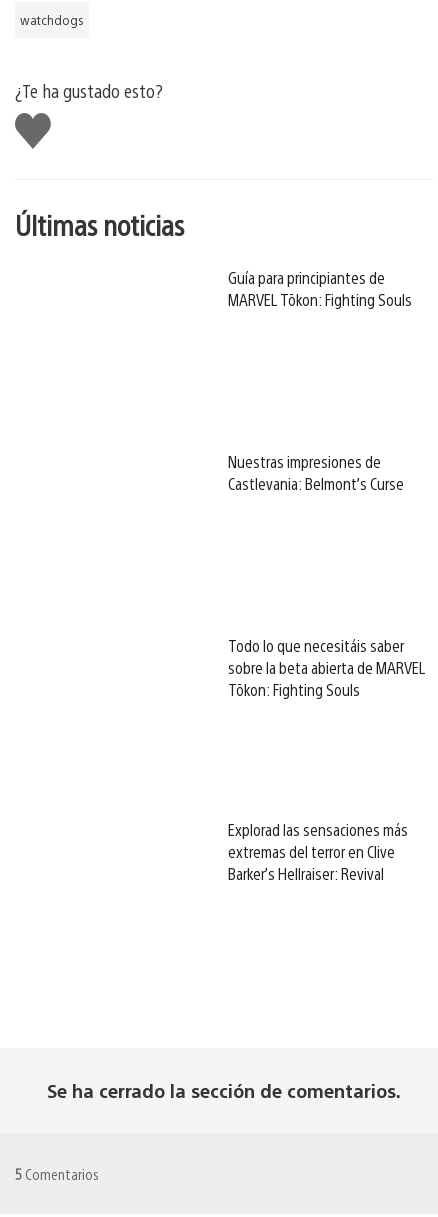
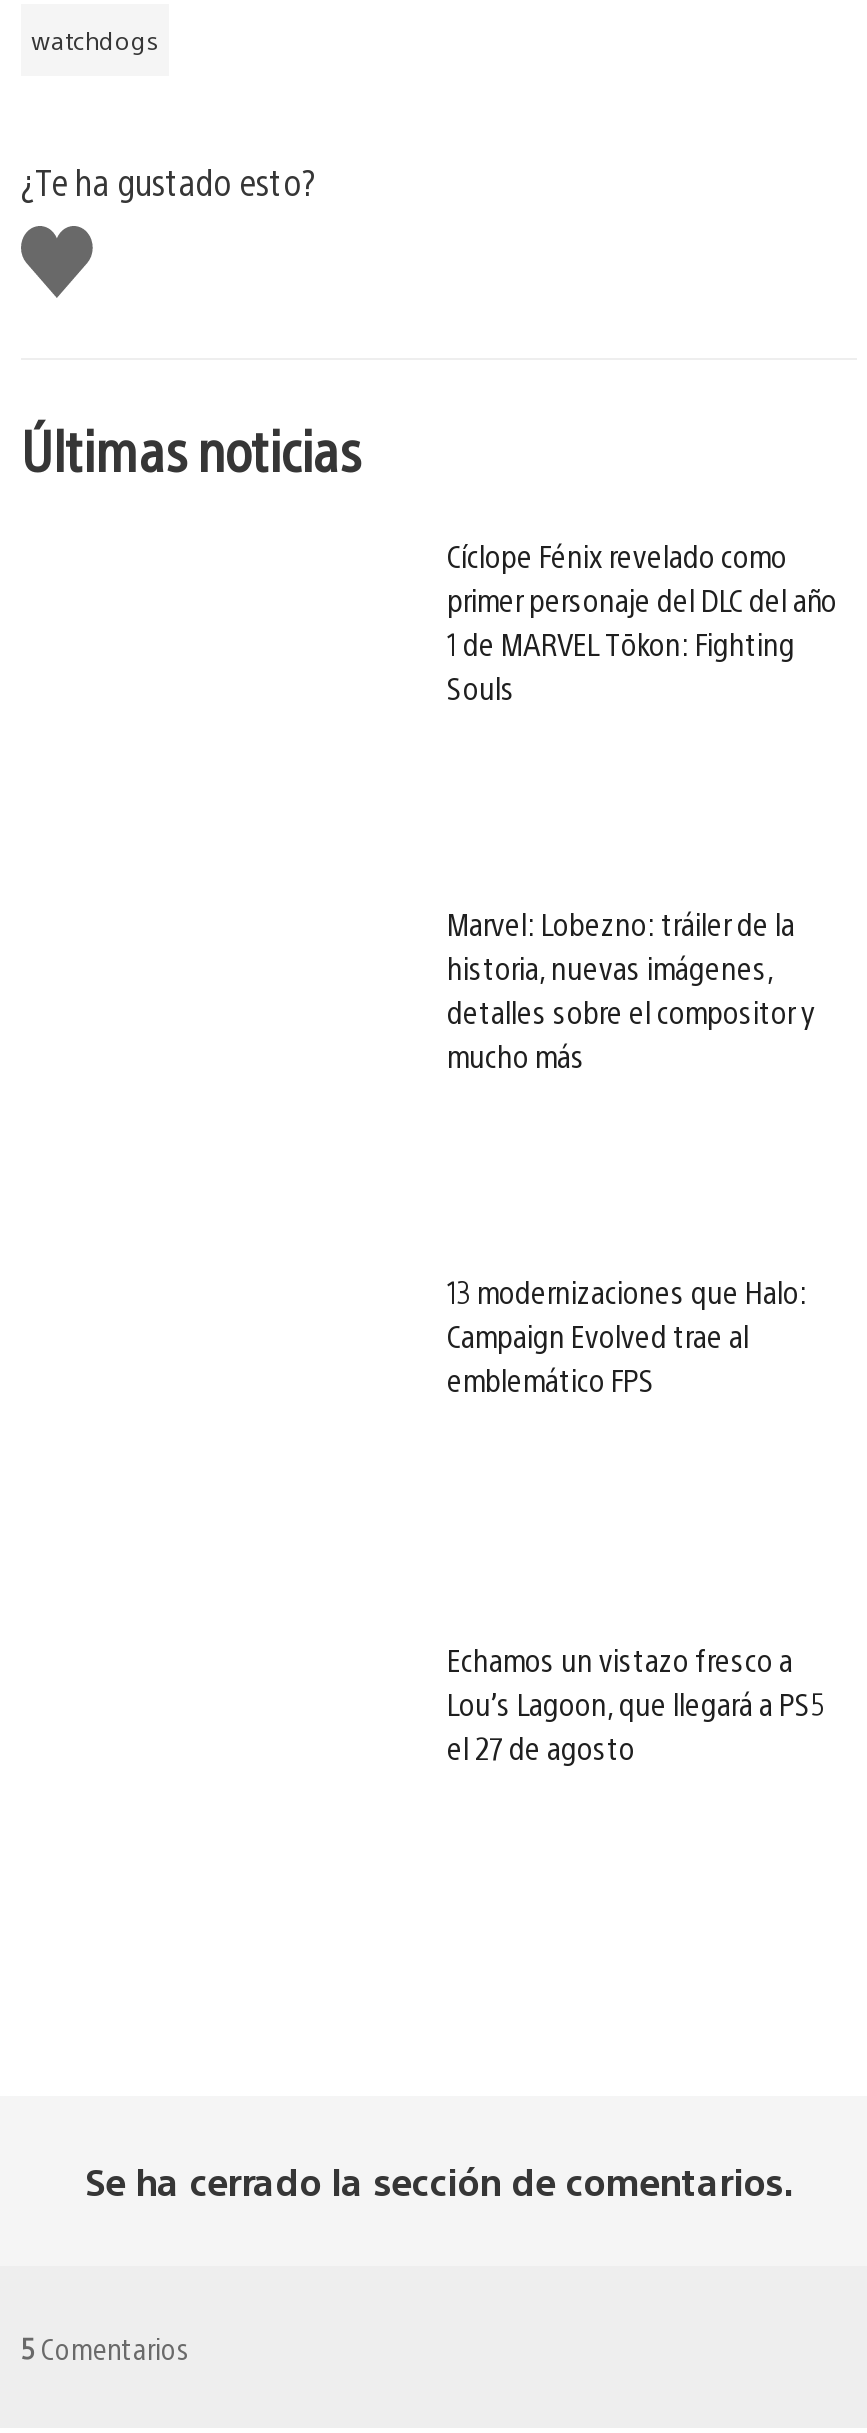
- Guía para principiantes de
- MARVEL Tōkon: Fighting Souls
+ Cíclope Fénix revelado como
+ primer personaje del DLC del año
+ 1 de MARVEL Tōkon: Fighting
+ Souls

- Nuestras impresiones de
- Castlevania: Belmont’s Curse
+ Marvel: Lobezno: tráiler de la
+ historia, nuevas imágenes,
+ detalles sobre el compositor y
+ mucho más

- Todo lo que necesitáis saber
- sobre la beta abierta de MARVEL
- Tōkon: Fighting Souls
+ 13 modernizaciones que Halo:
+ Campaign Evolved trae al
+ emblemático FPS

- Explorad las sensaciones más
- extremas del terror en Clive
- Barker’s Hellraiser: Revival
+ Echamos un vistazo fresco a
+ Lou’s Lagoon, que llegará a PS5
+ el 27 de agosto
